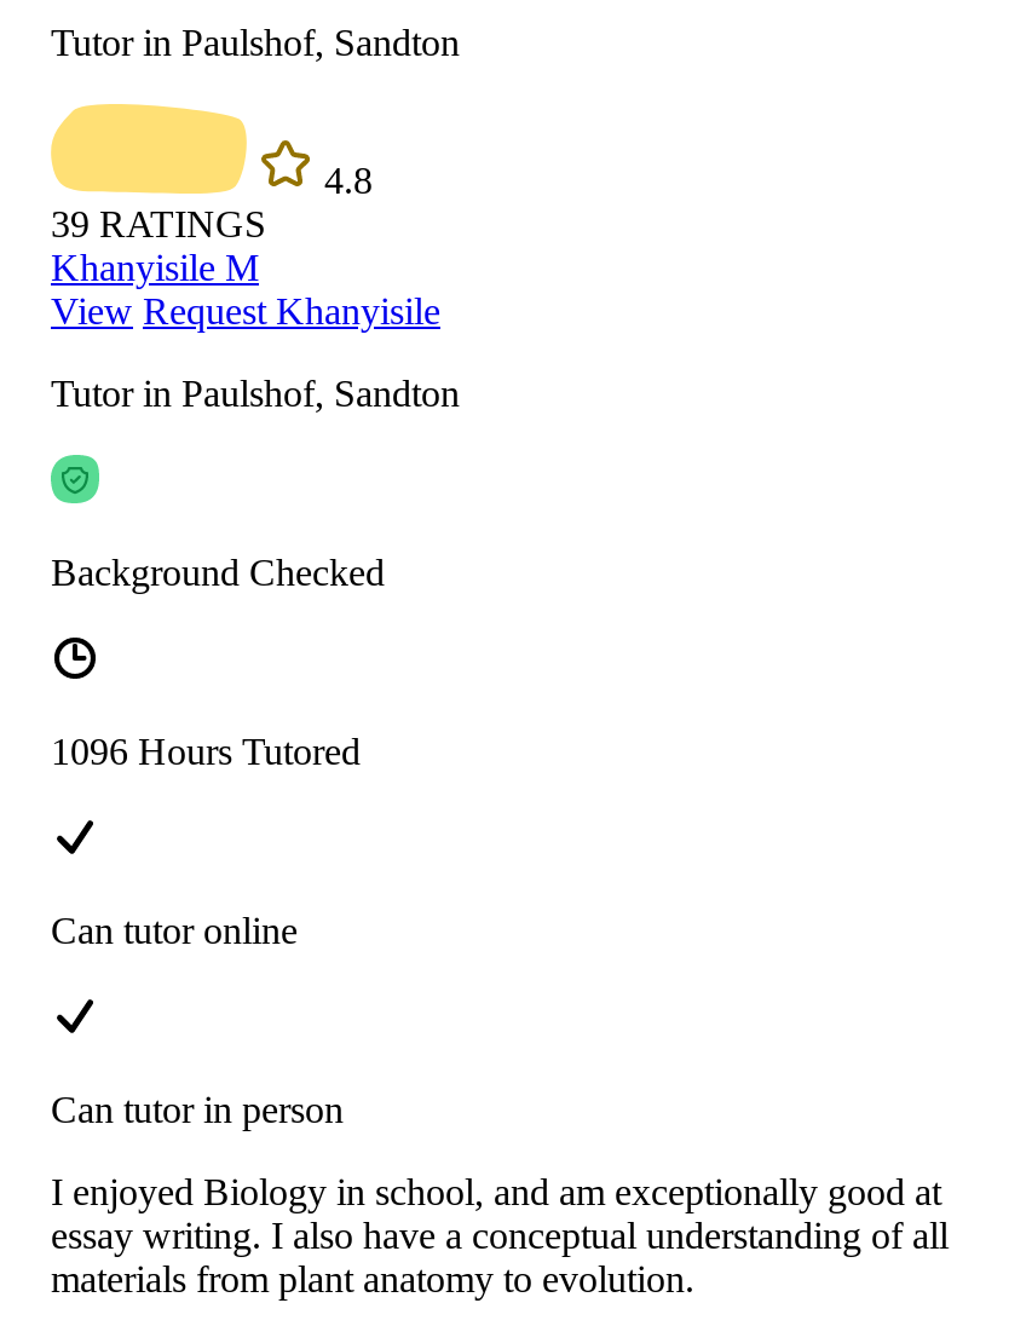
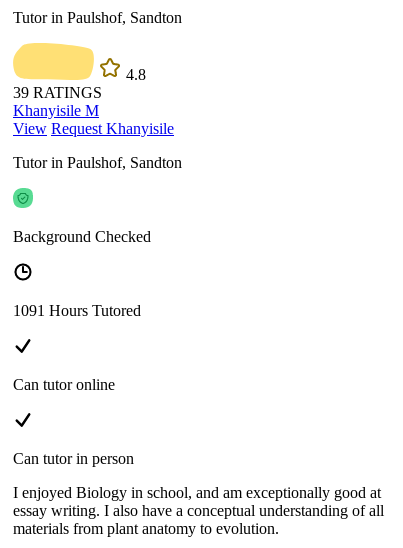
- 1096 Hours Tutored
+ 1091 Hours Tutored
